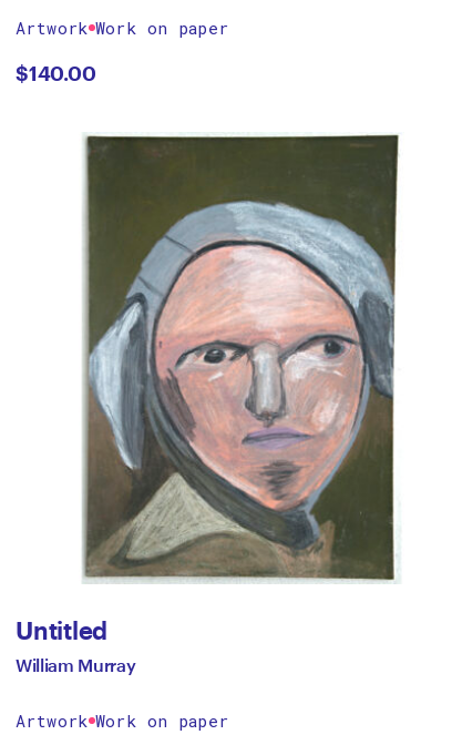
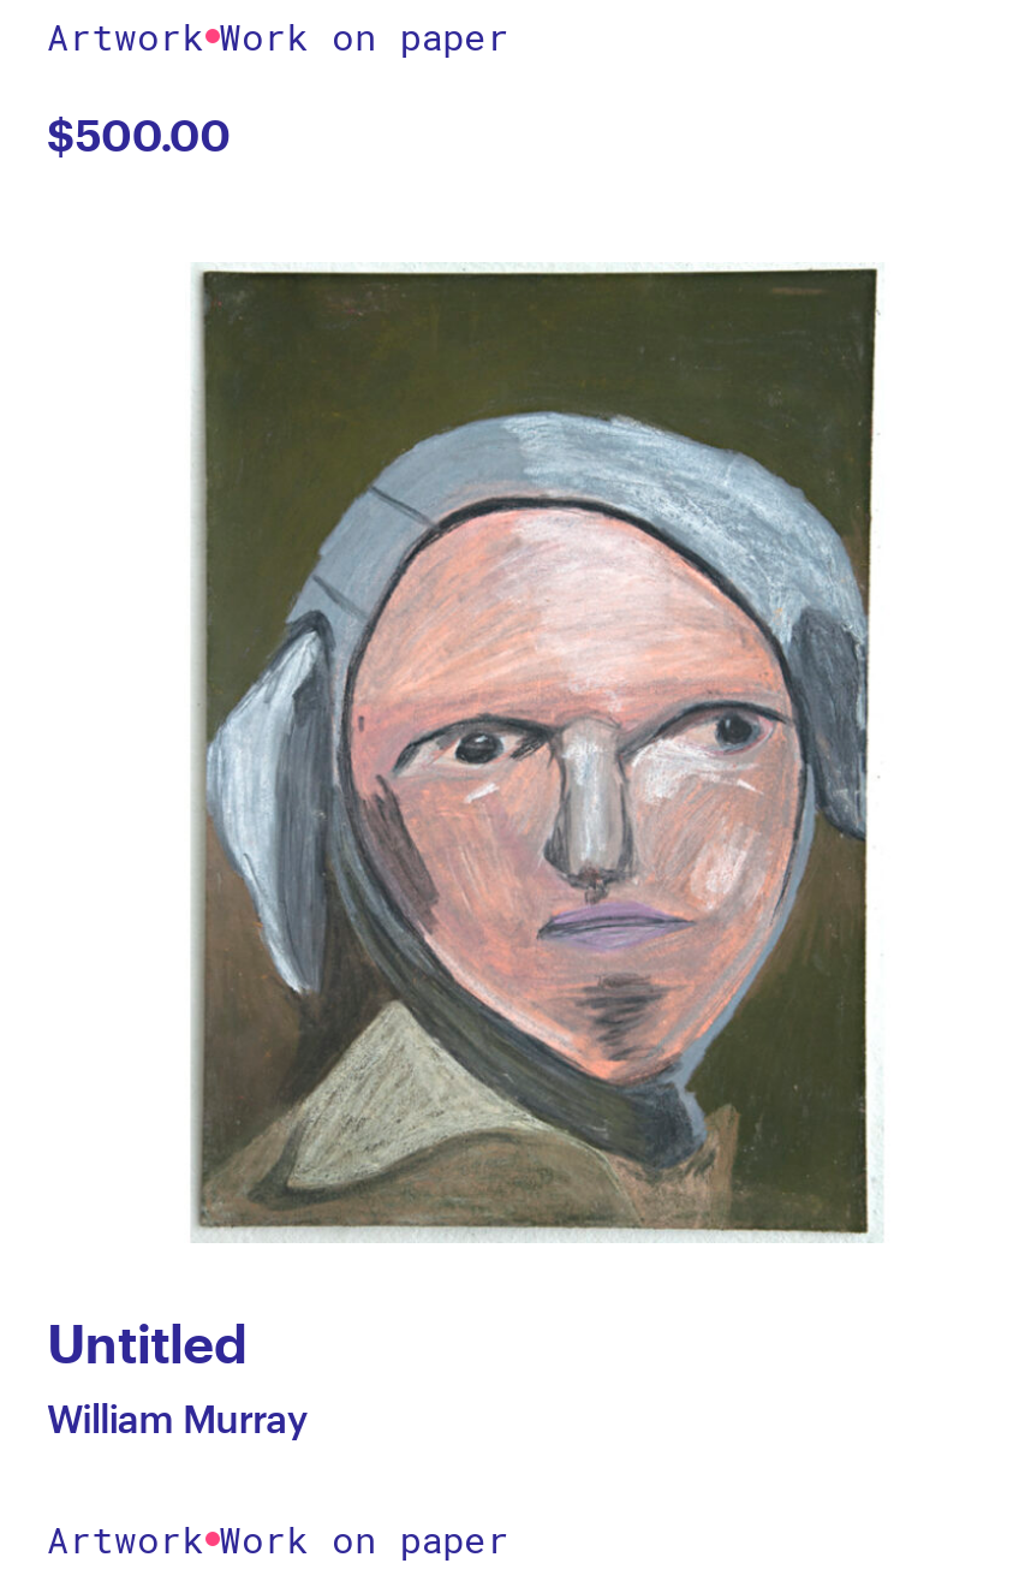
- $140.00
+ $500.00
